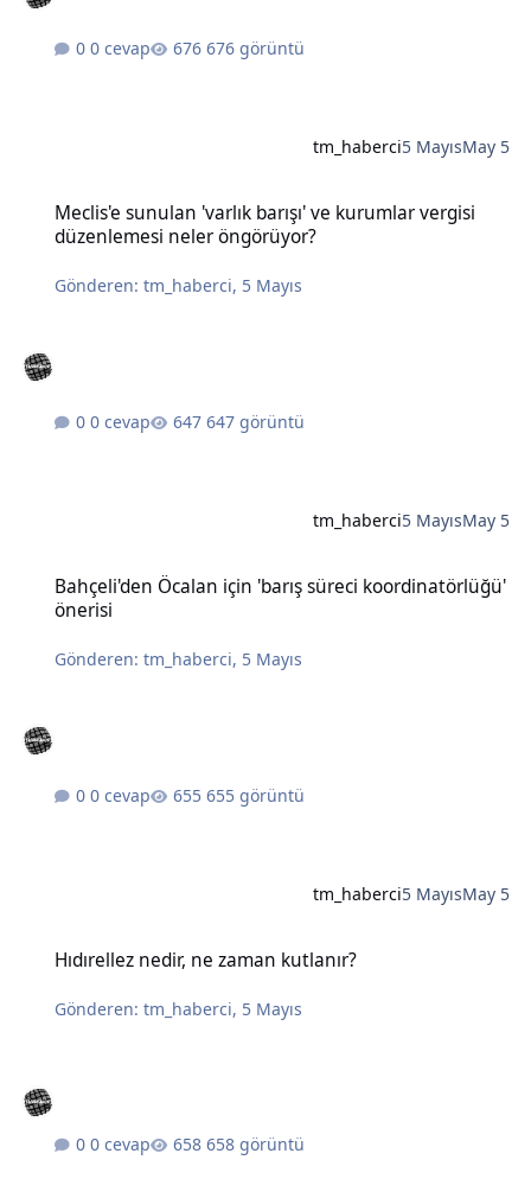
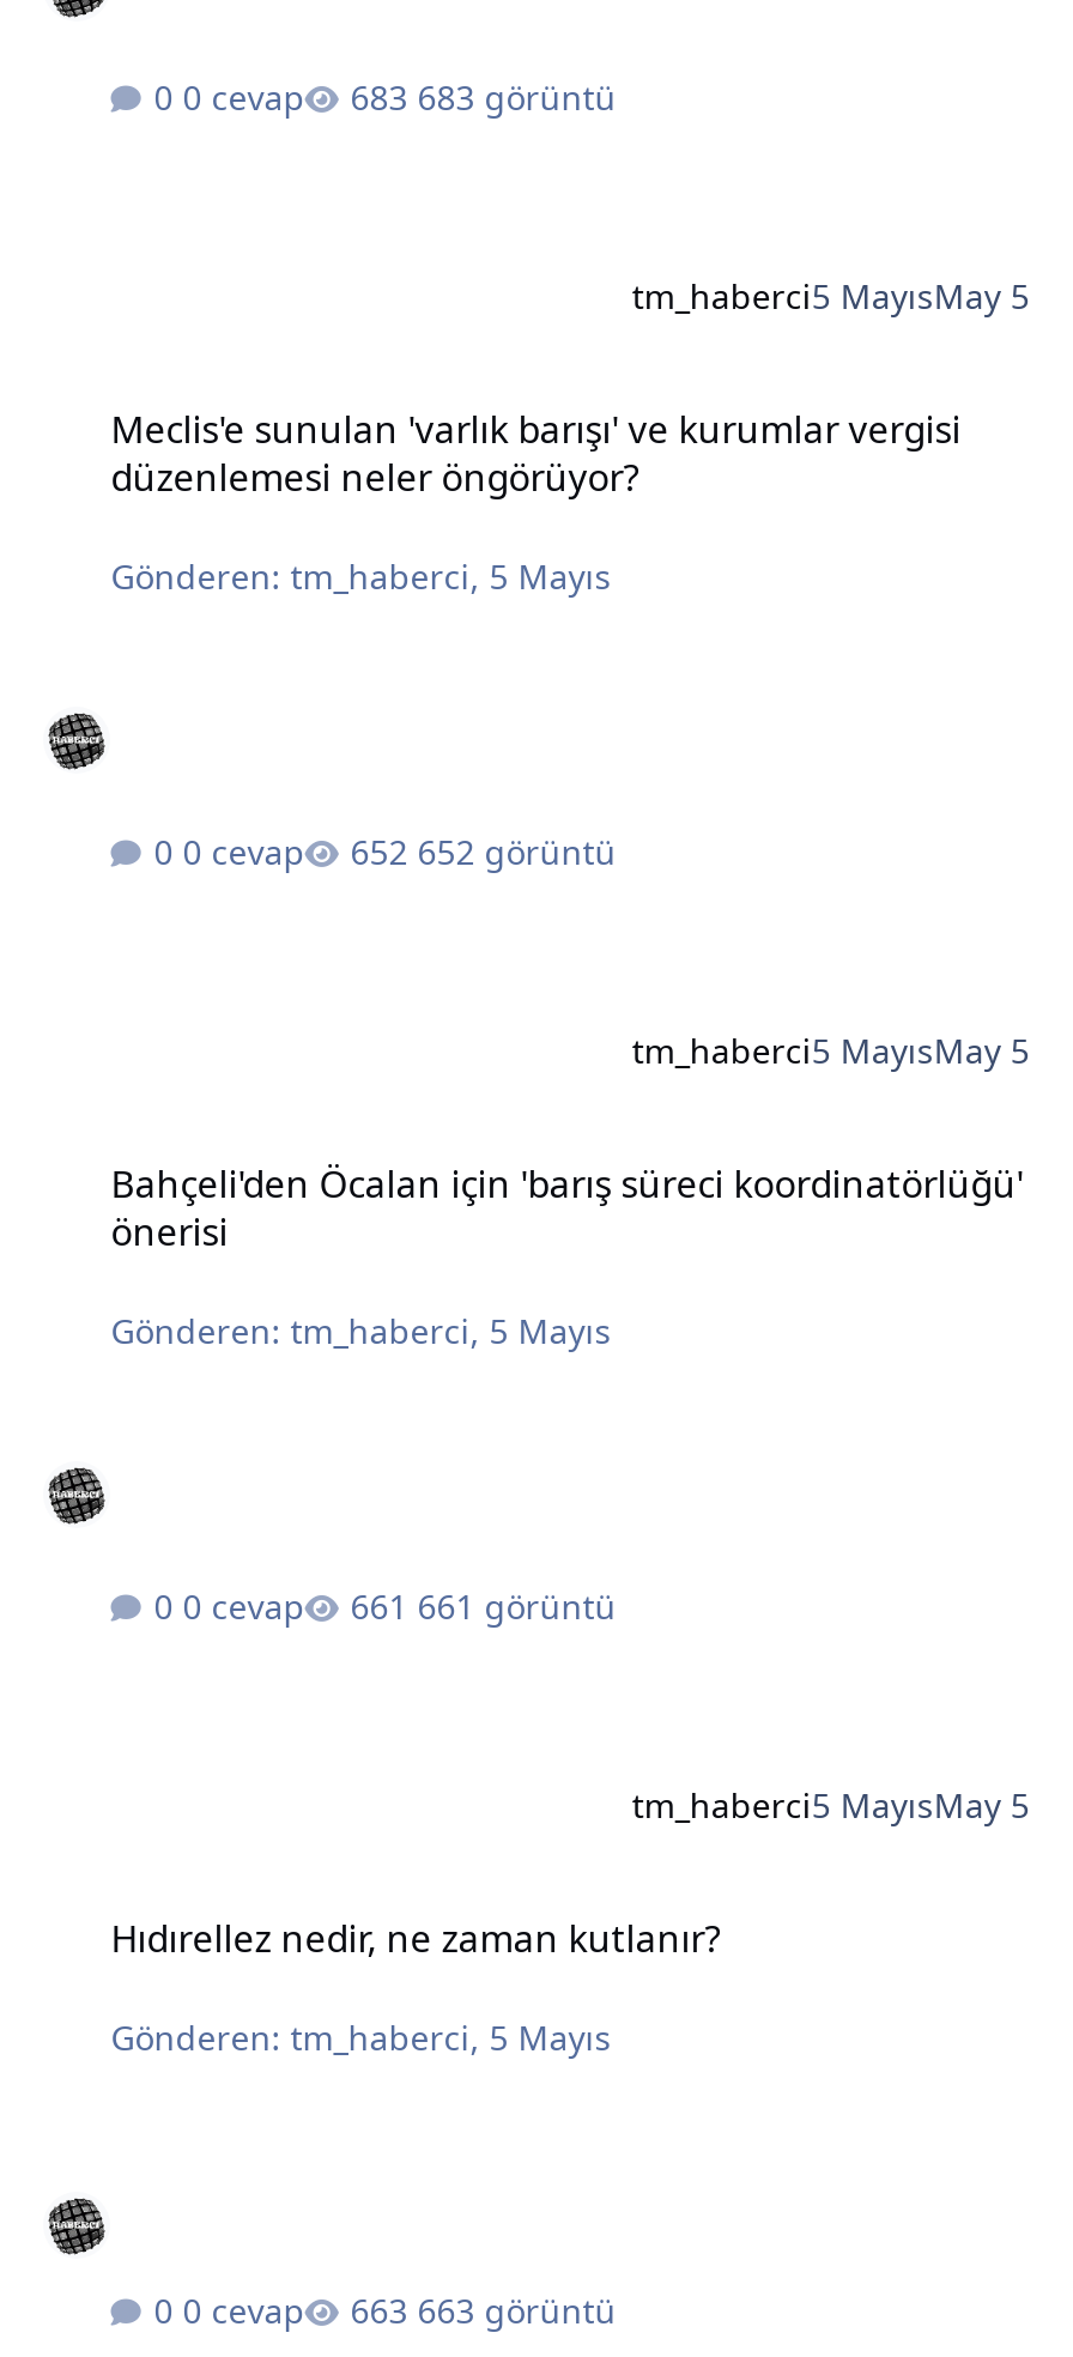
- 676 görüntü
+ 683 görüntü

- 647 görüntü
+ 652 görüntü

- 655 görüntü
+ 661 görüntü

- 658 görüntü
+ 663 görüntü
